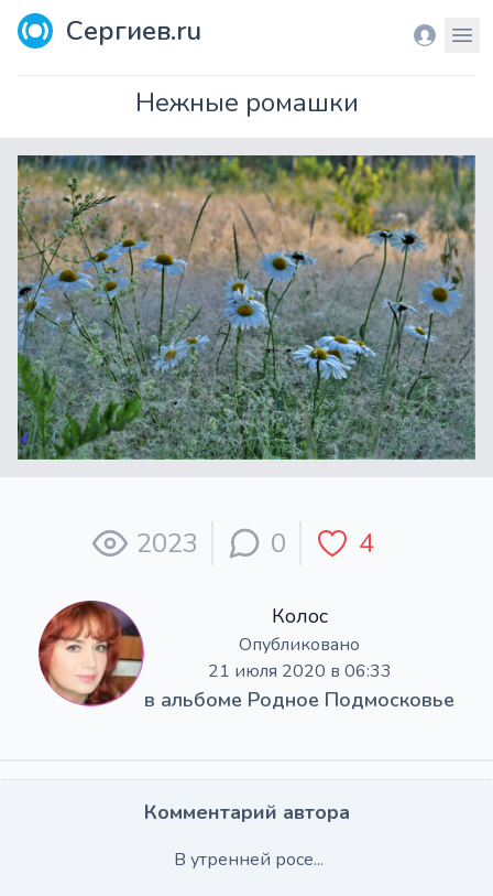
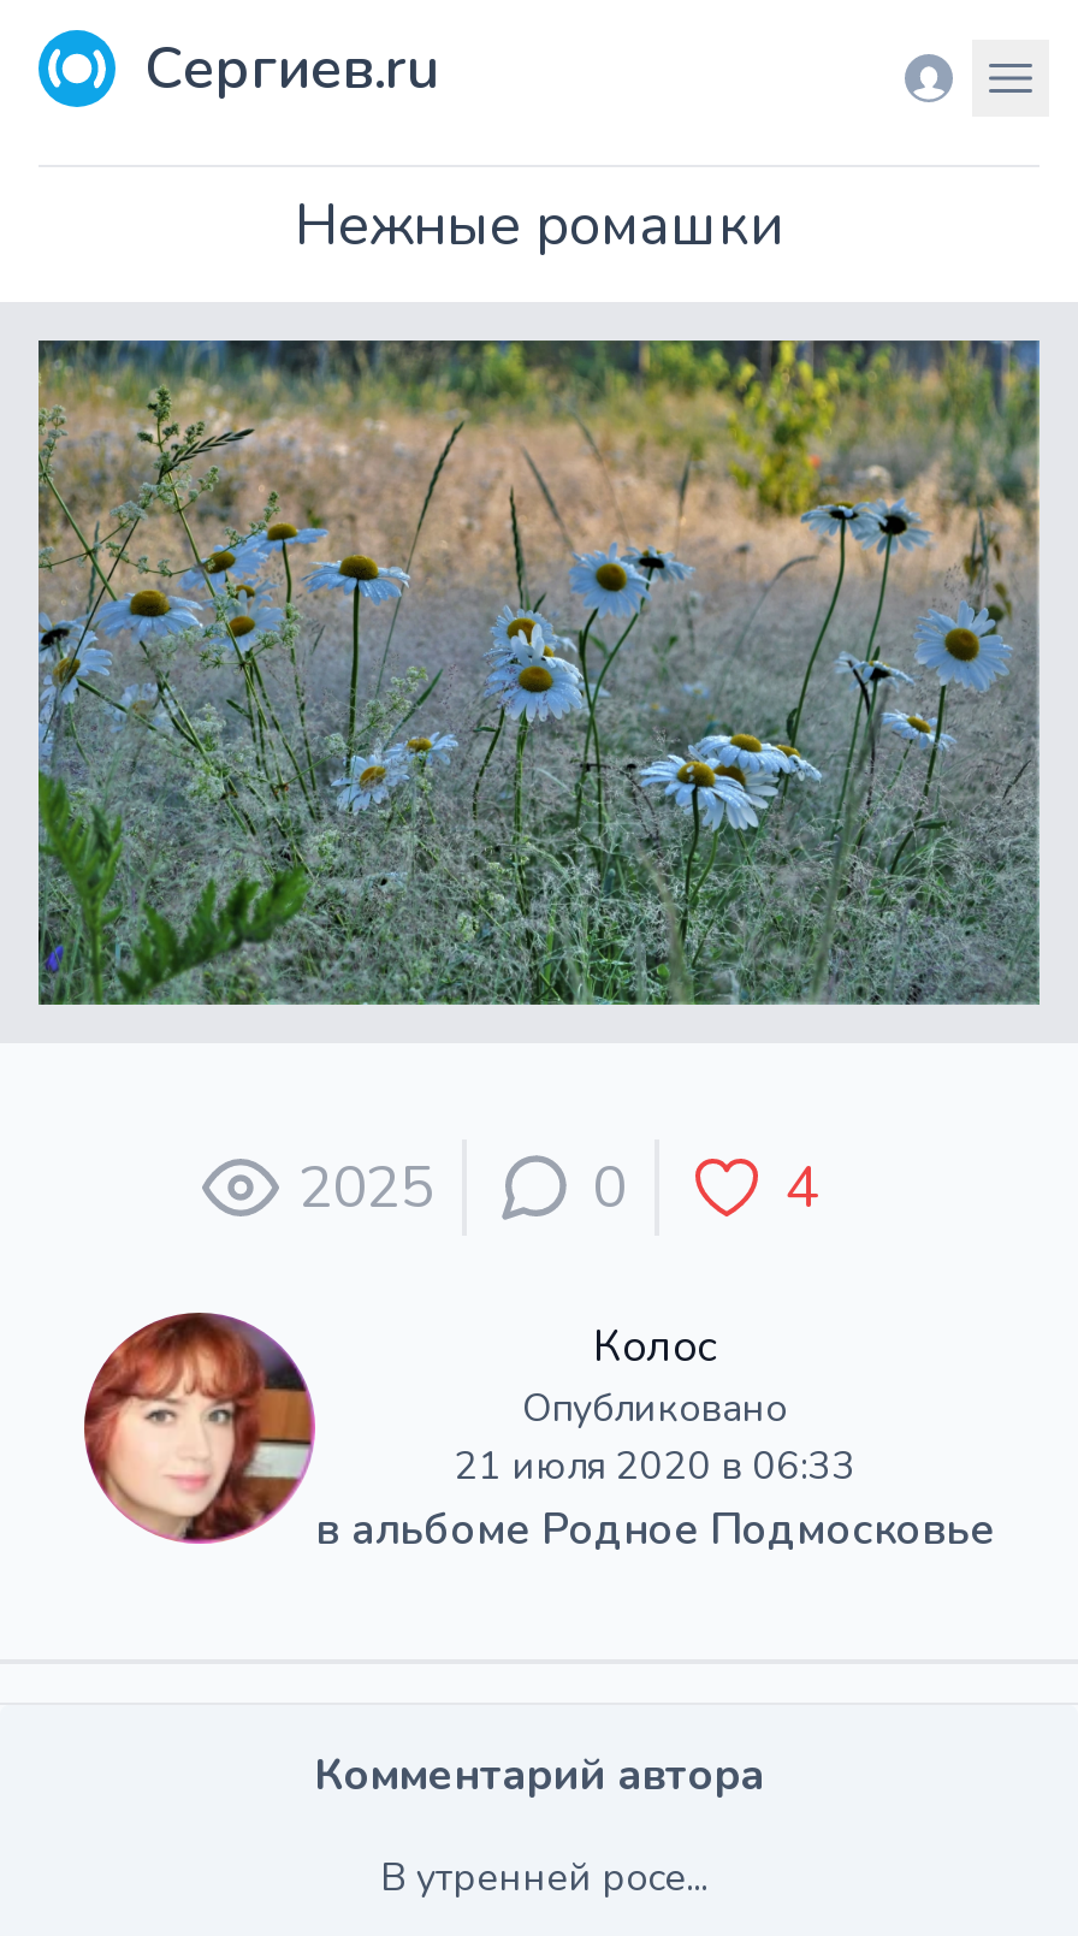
- 2023
+ 2025
